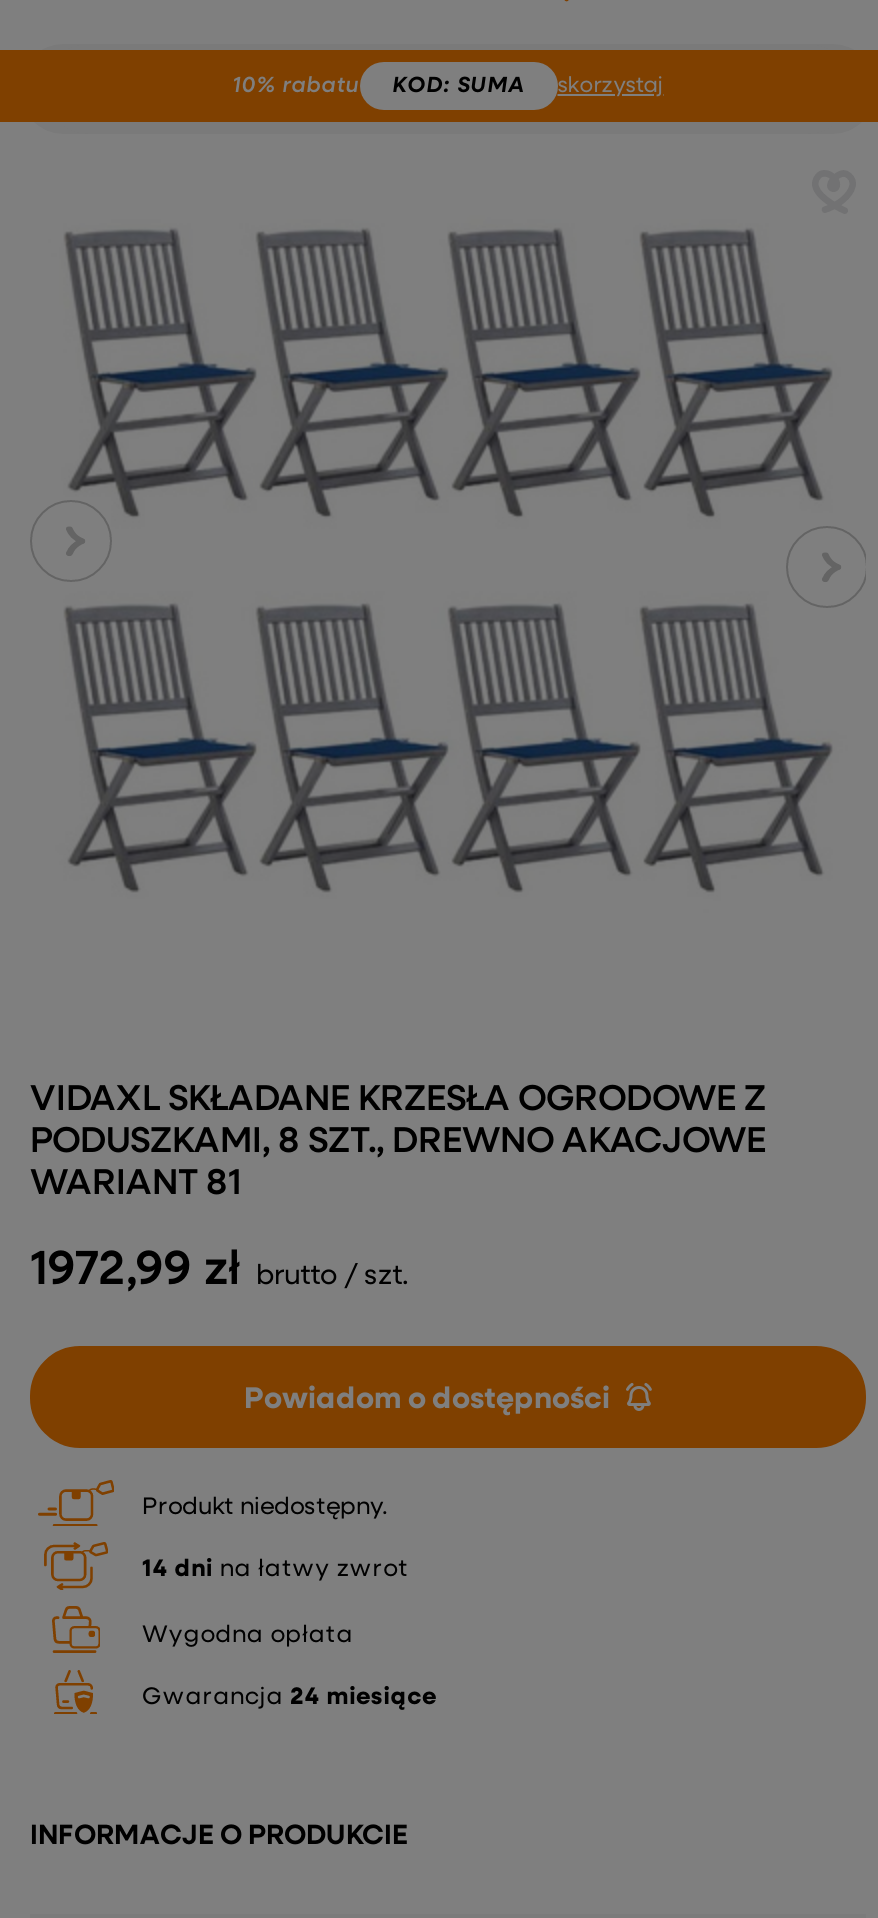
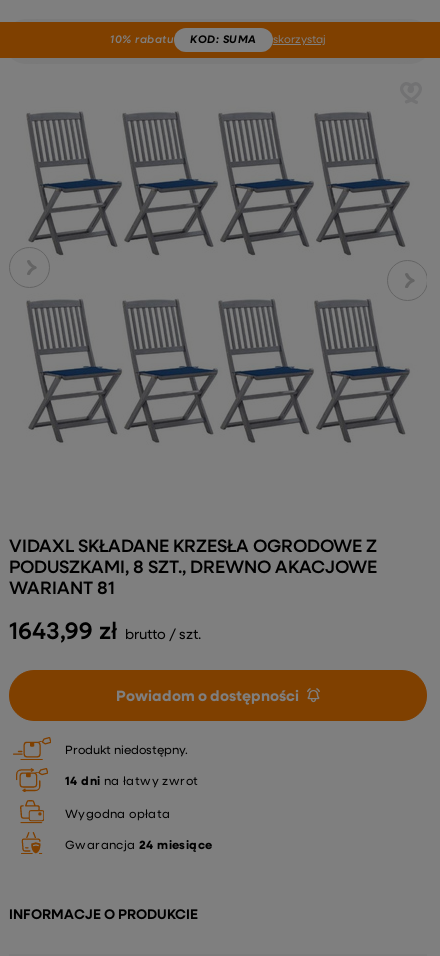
- 1972,99 zł brutto /szt.
+ 1643,99 zł brutto /szt.
